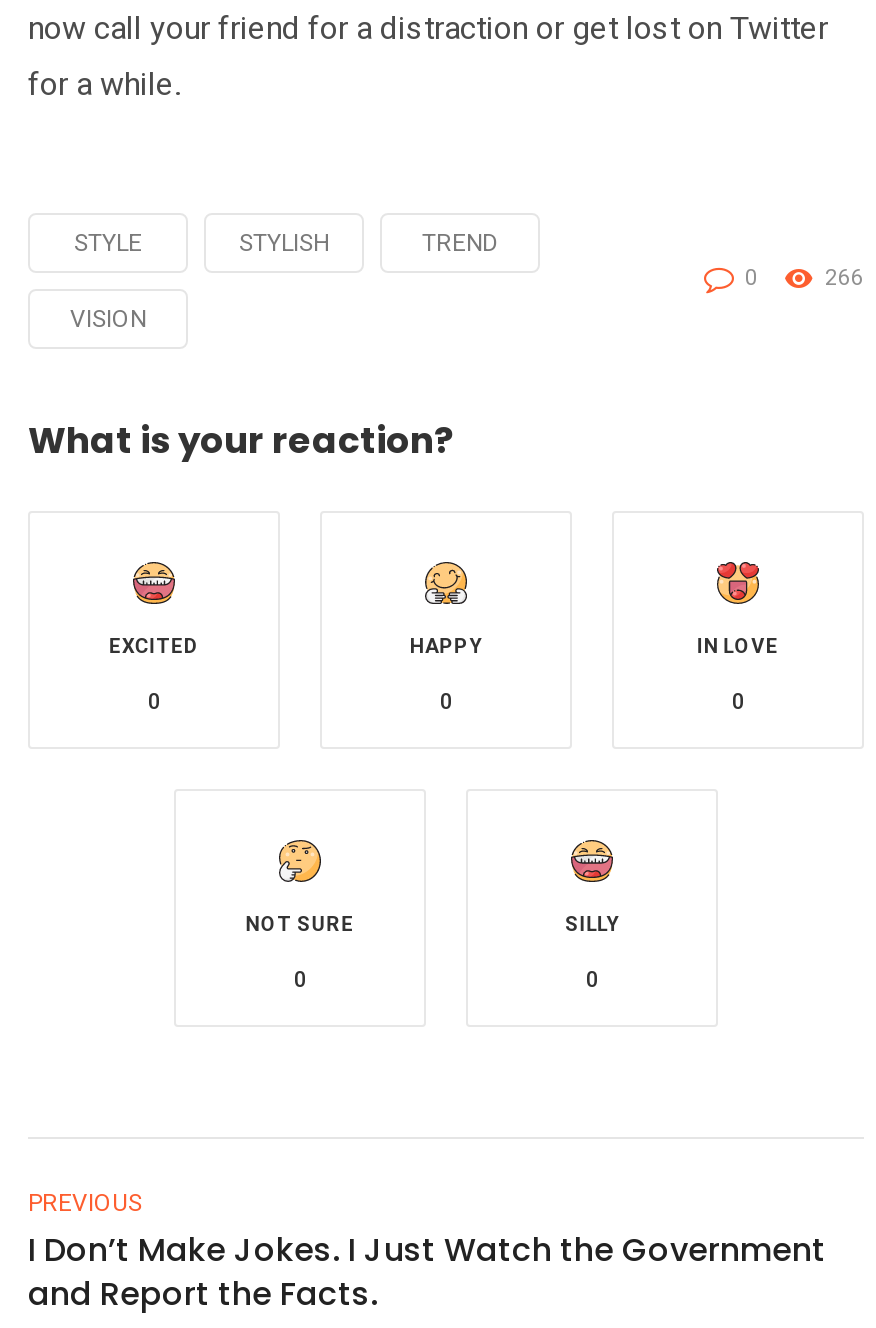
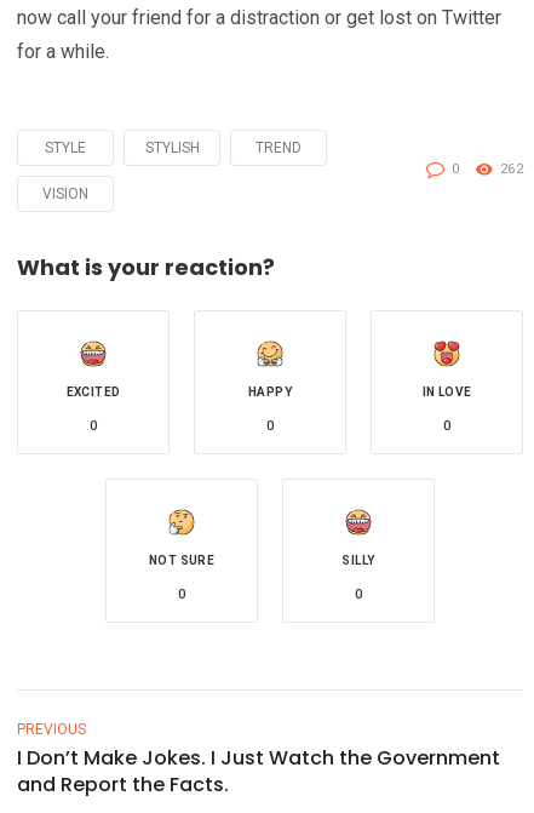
- 266
+ 262
